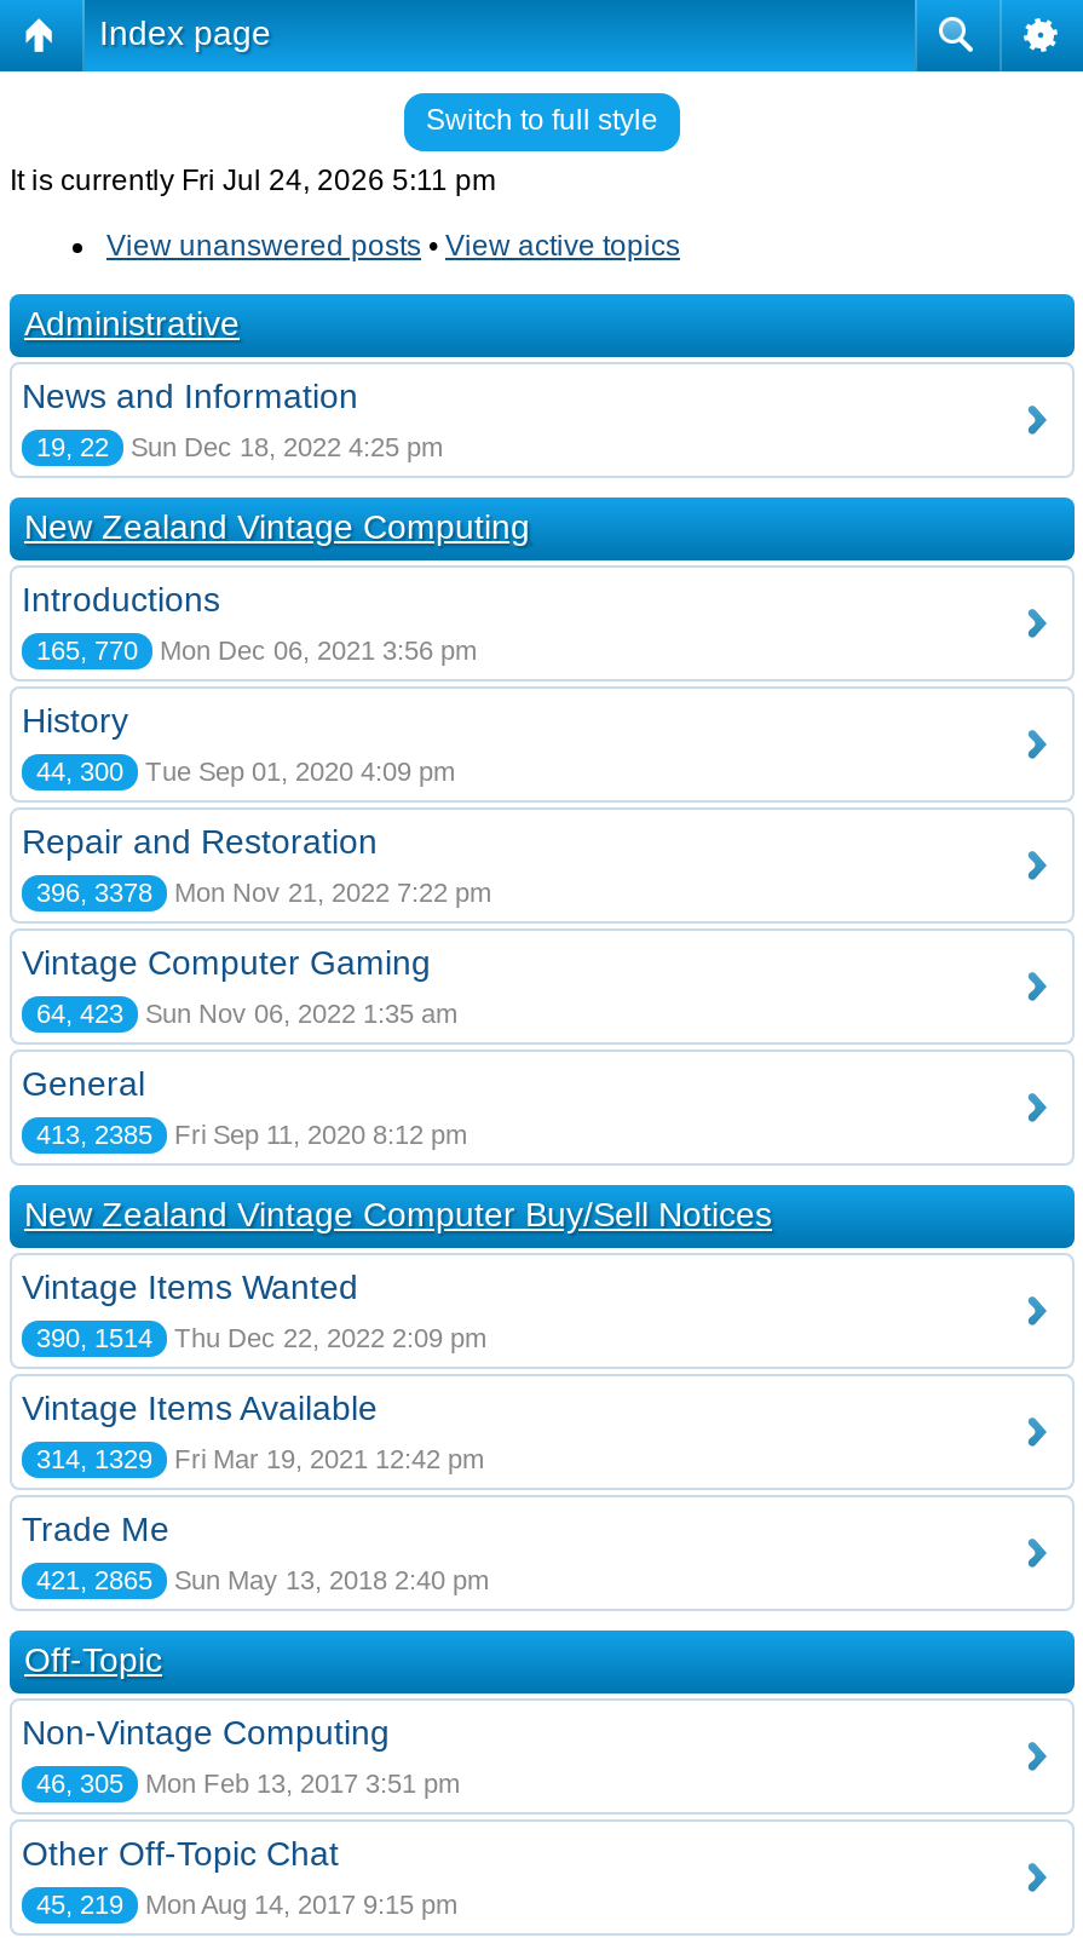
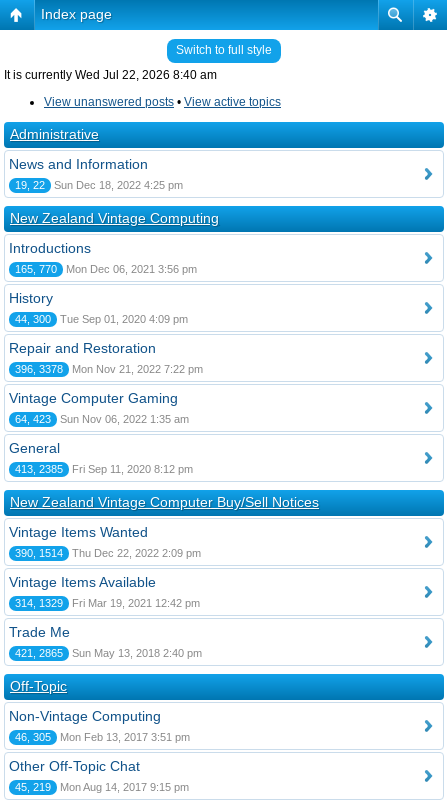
- It is currently Fri Jul 24, 2026 5:11 pm
+ It is currently Wed Jul 22, 2026 8:40 am
